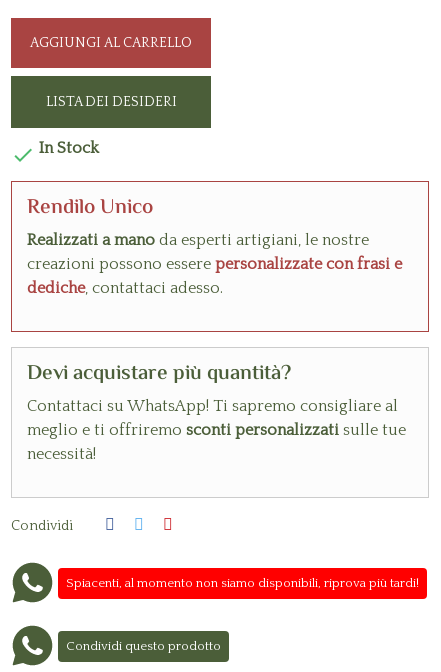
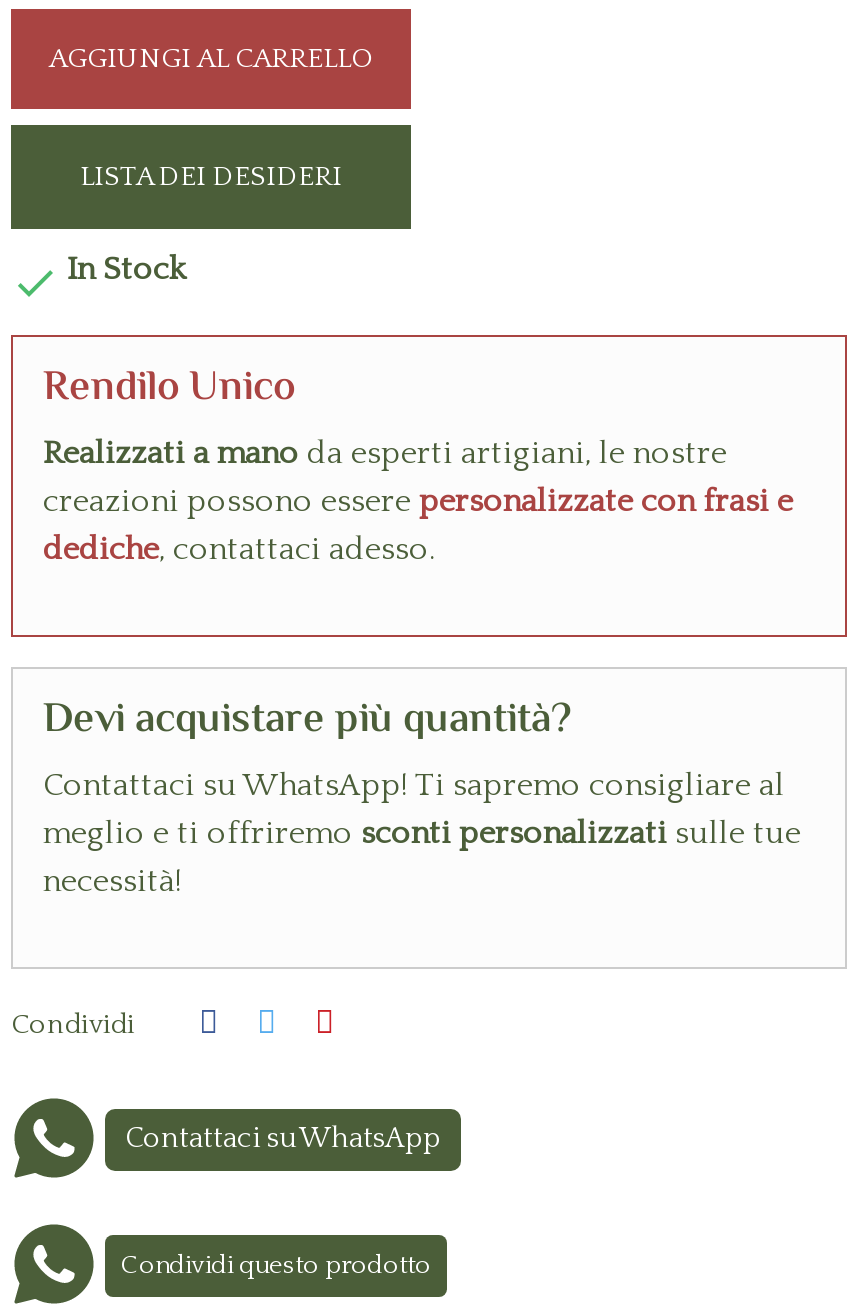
- Spiacenti, al momento non siamo disponibili, riprova più tardi!
+ Contattaci su WhatsApp
